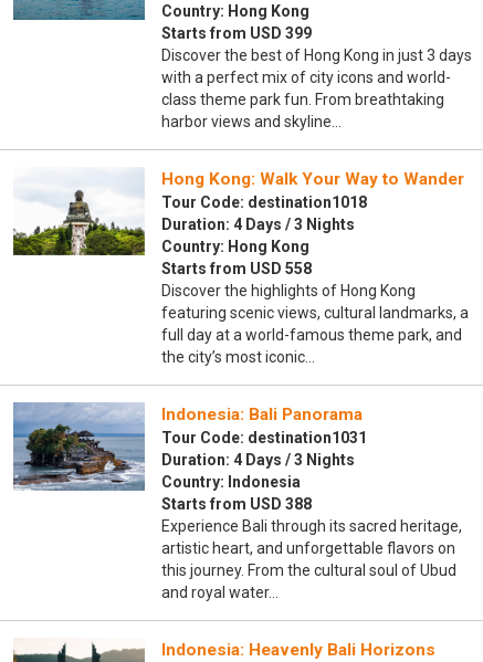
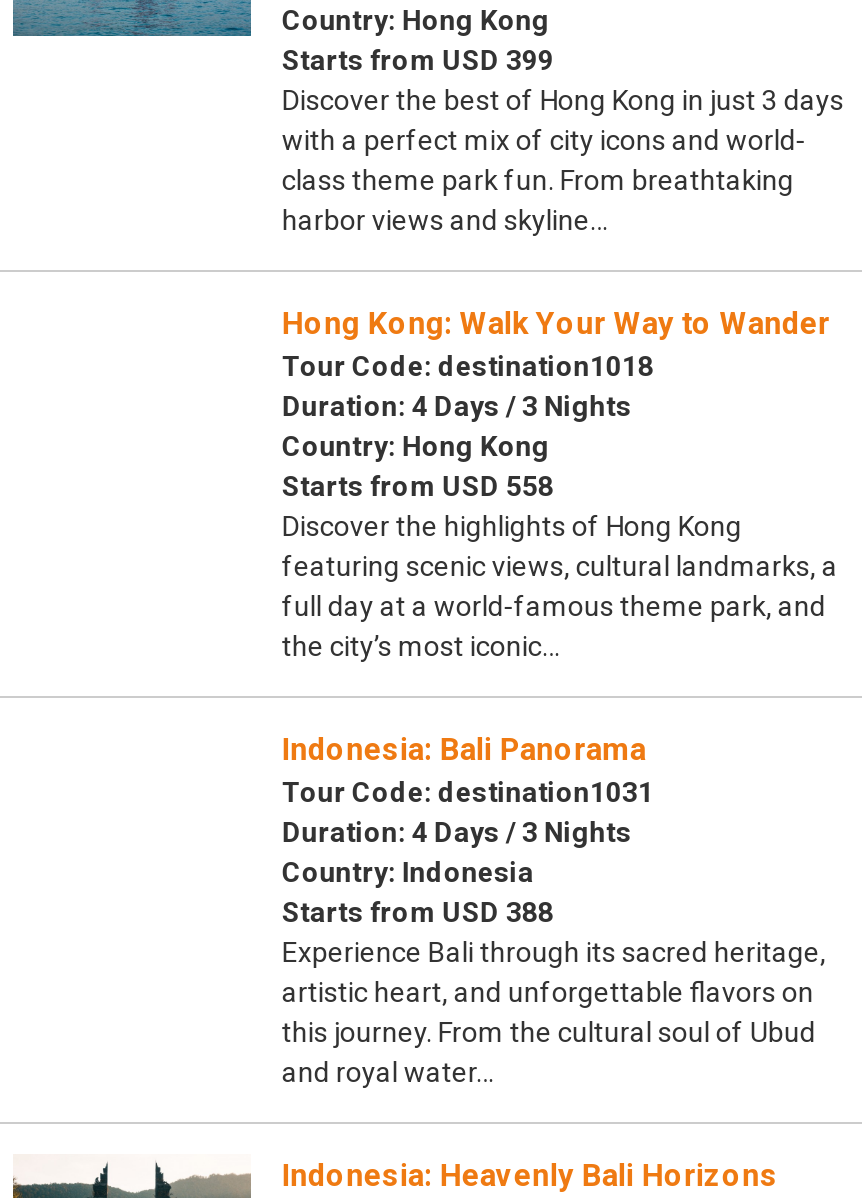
- [image]

- [image]
